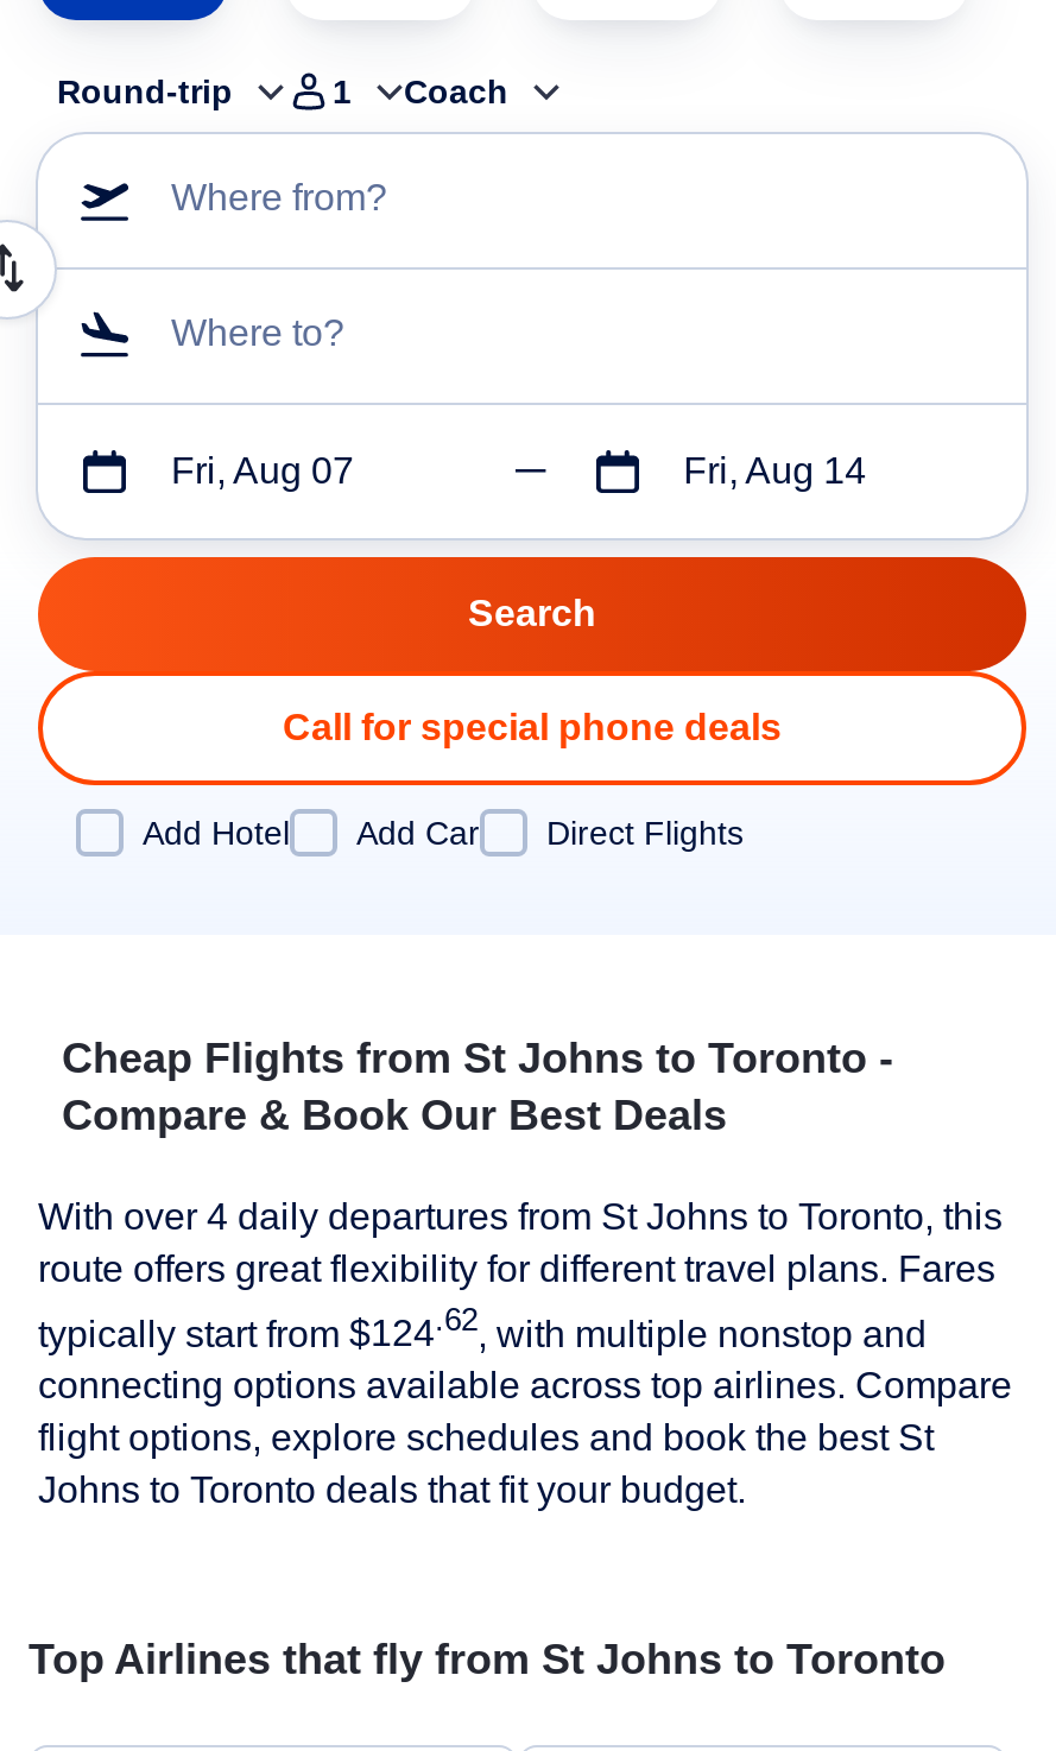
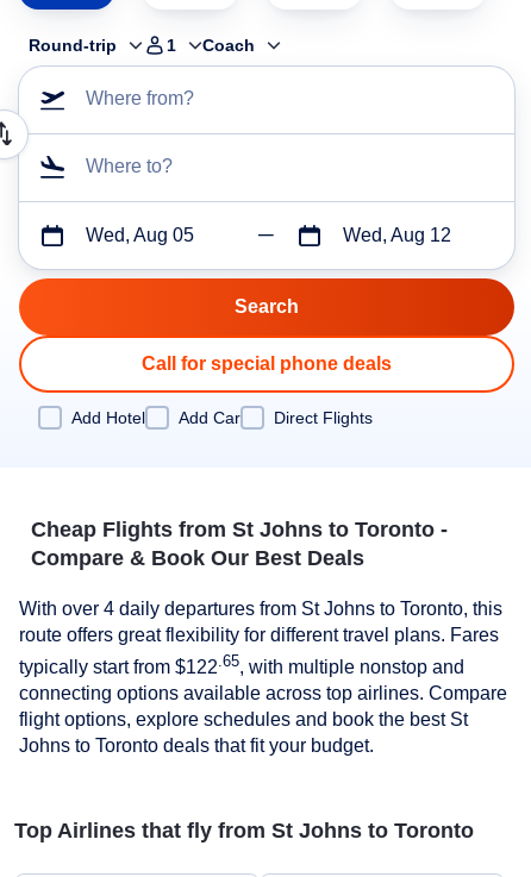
- Fri, Aug 07
+ Wed, Aug 05

- Fri, Aug 14
+ Wed, Aug 12

- typically start from $124.62, with multiple nonstop and
+ typically start from $122.65, with multiple nonstop and
